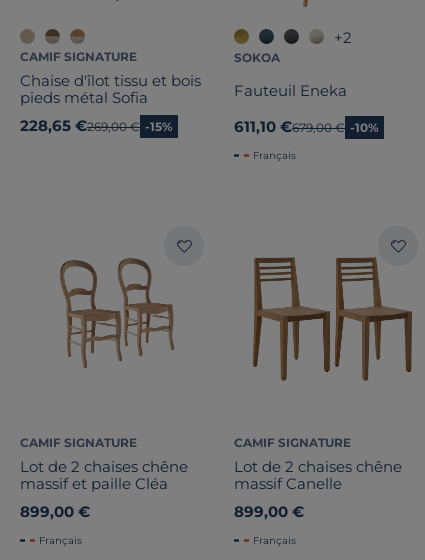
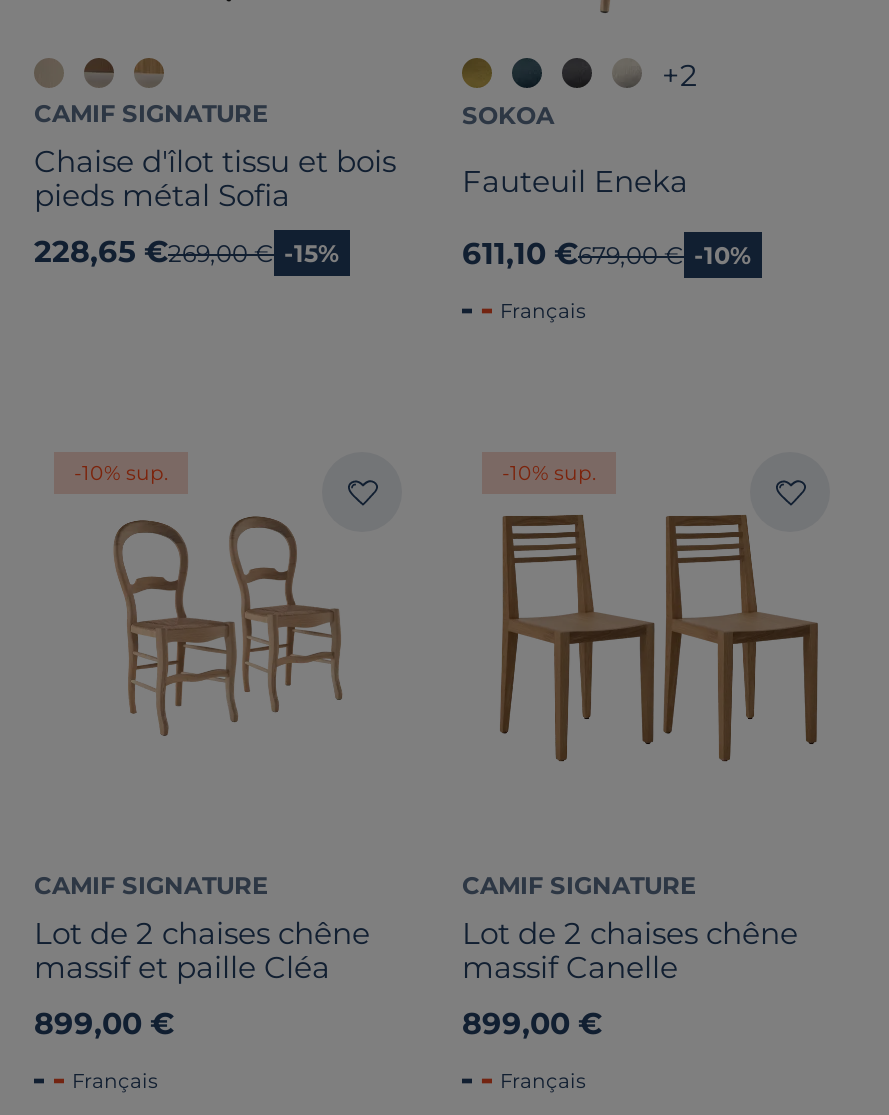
+ -10% sup.

+ -10% sup.
